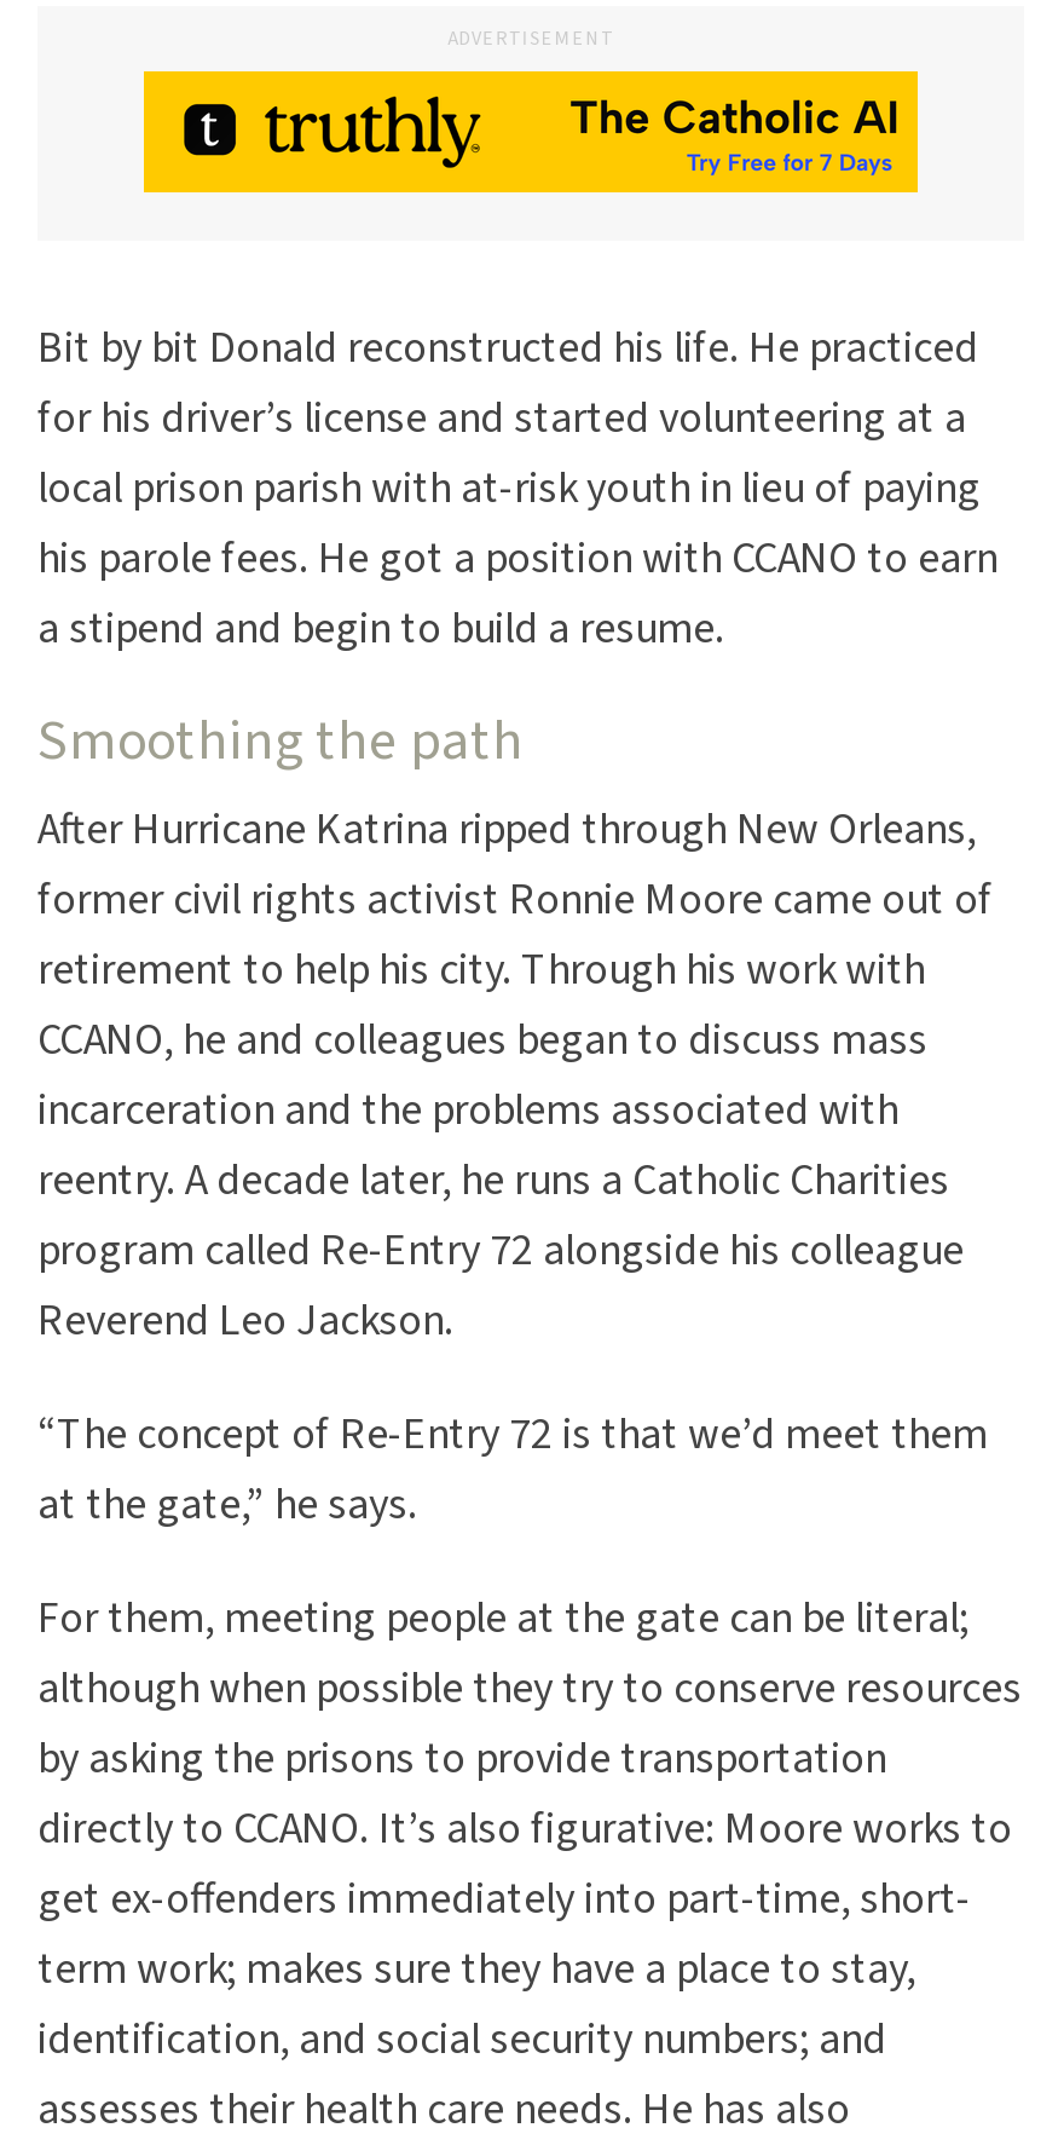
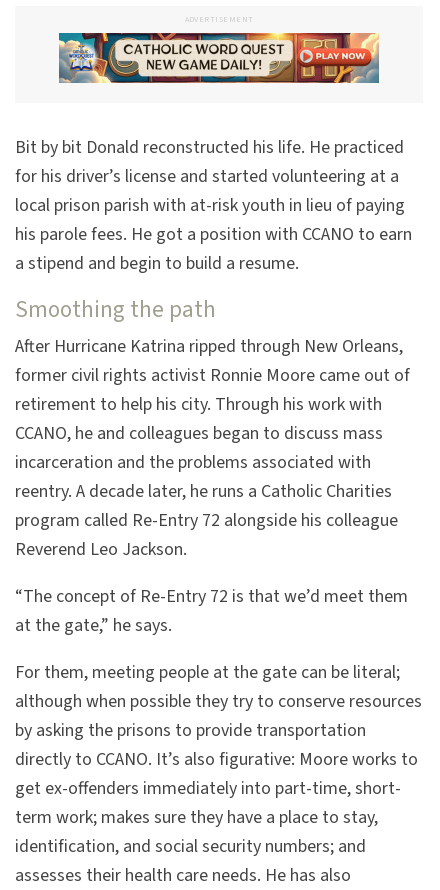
- [image]
+ [image]
